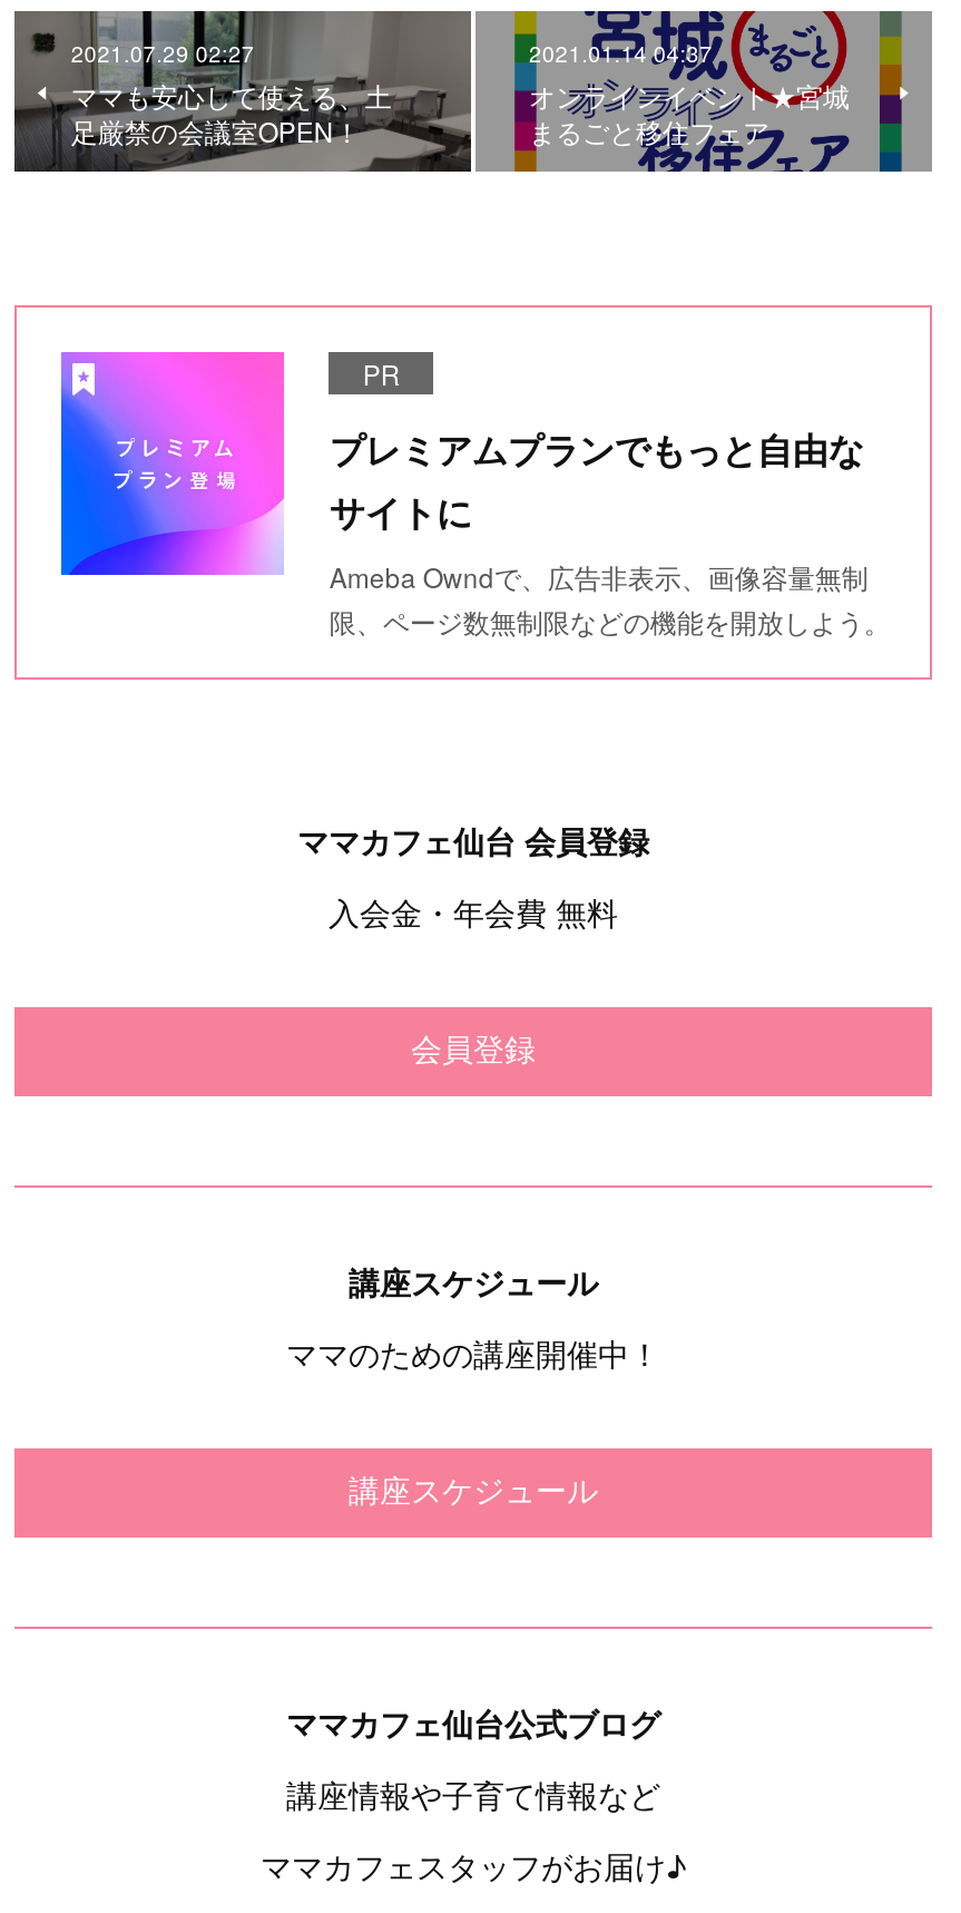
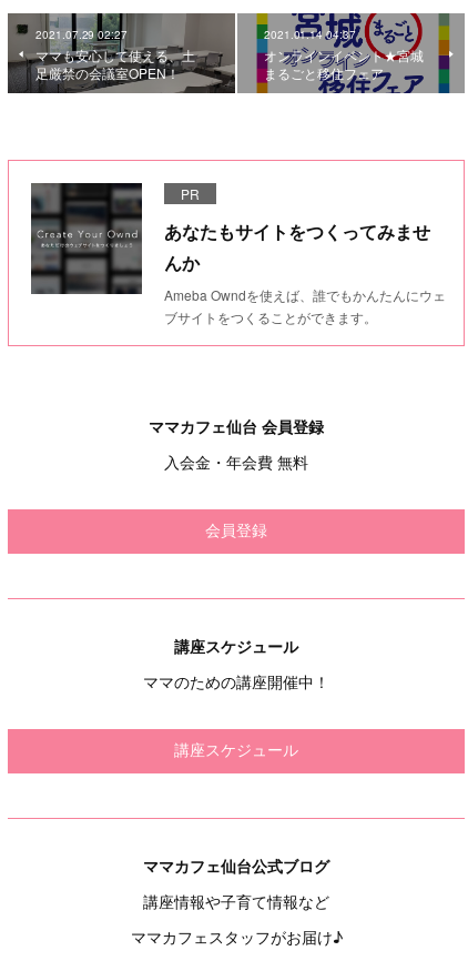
- [image]
- プレミアムプランでもっと自由な
- サイトに
- Ameba Owndで、広告非表示、画像容量無制
- 限、ページ数無制限などの機能を開放しよう。
+ [image]
+ あなたもサイトをつくってみませ
+ んか
+ Ameba Owndを使えば、誰でもかんたんにウェ
+ ブサイトをつくることができます。
